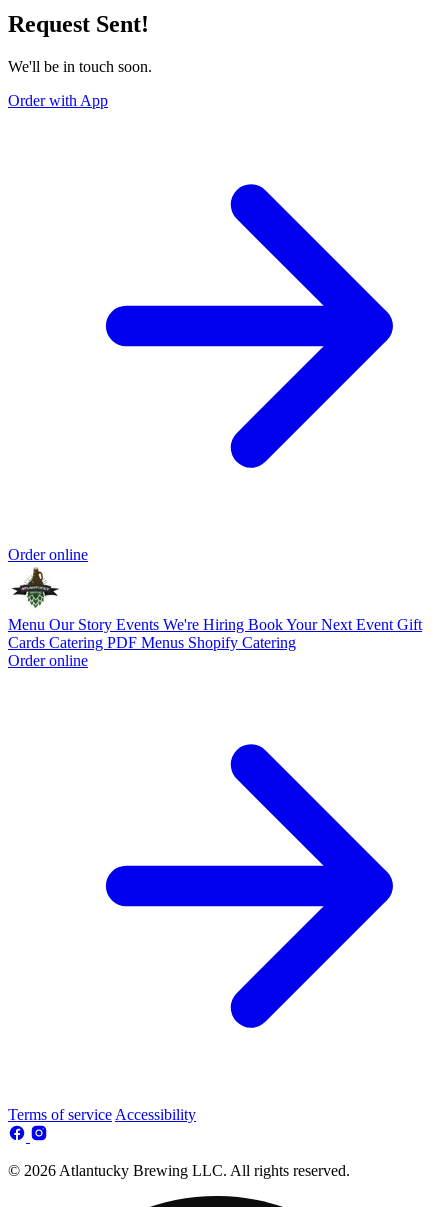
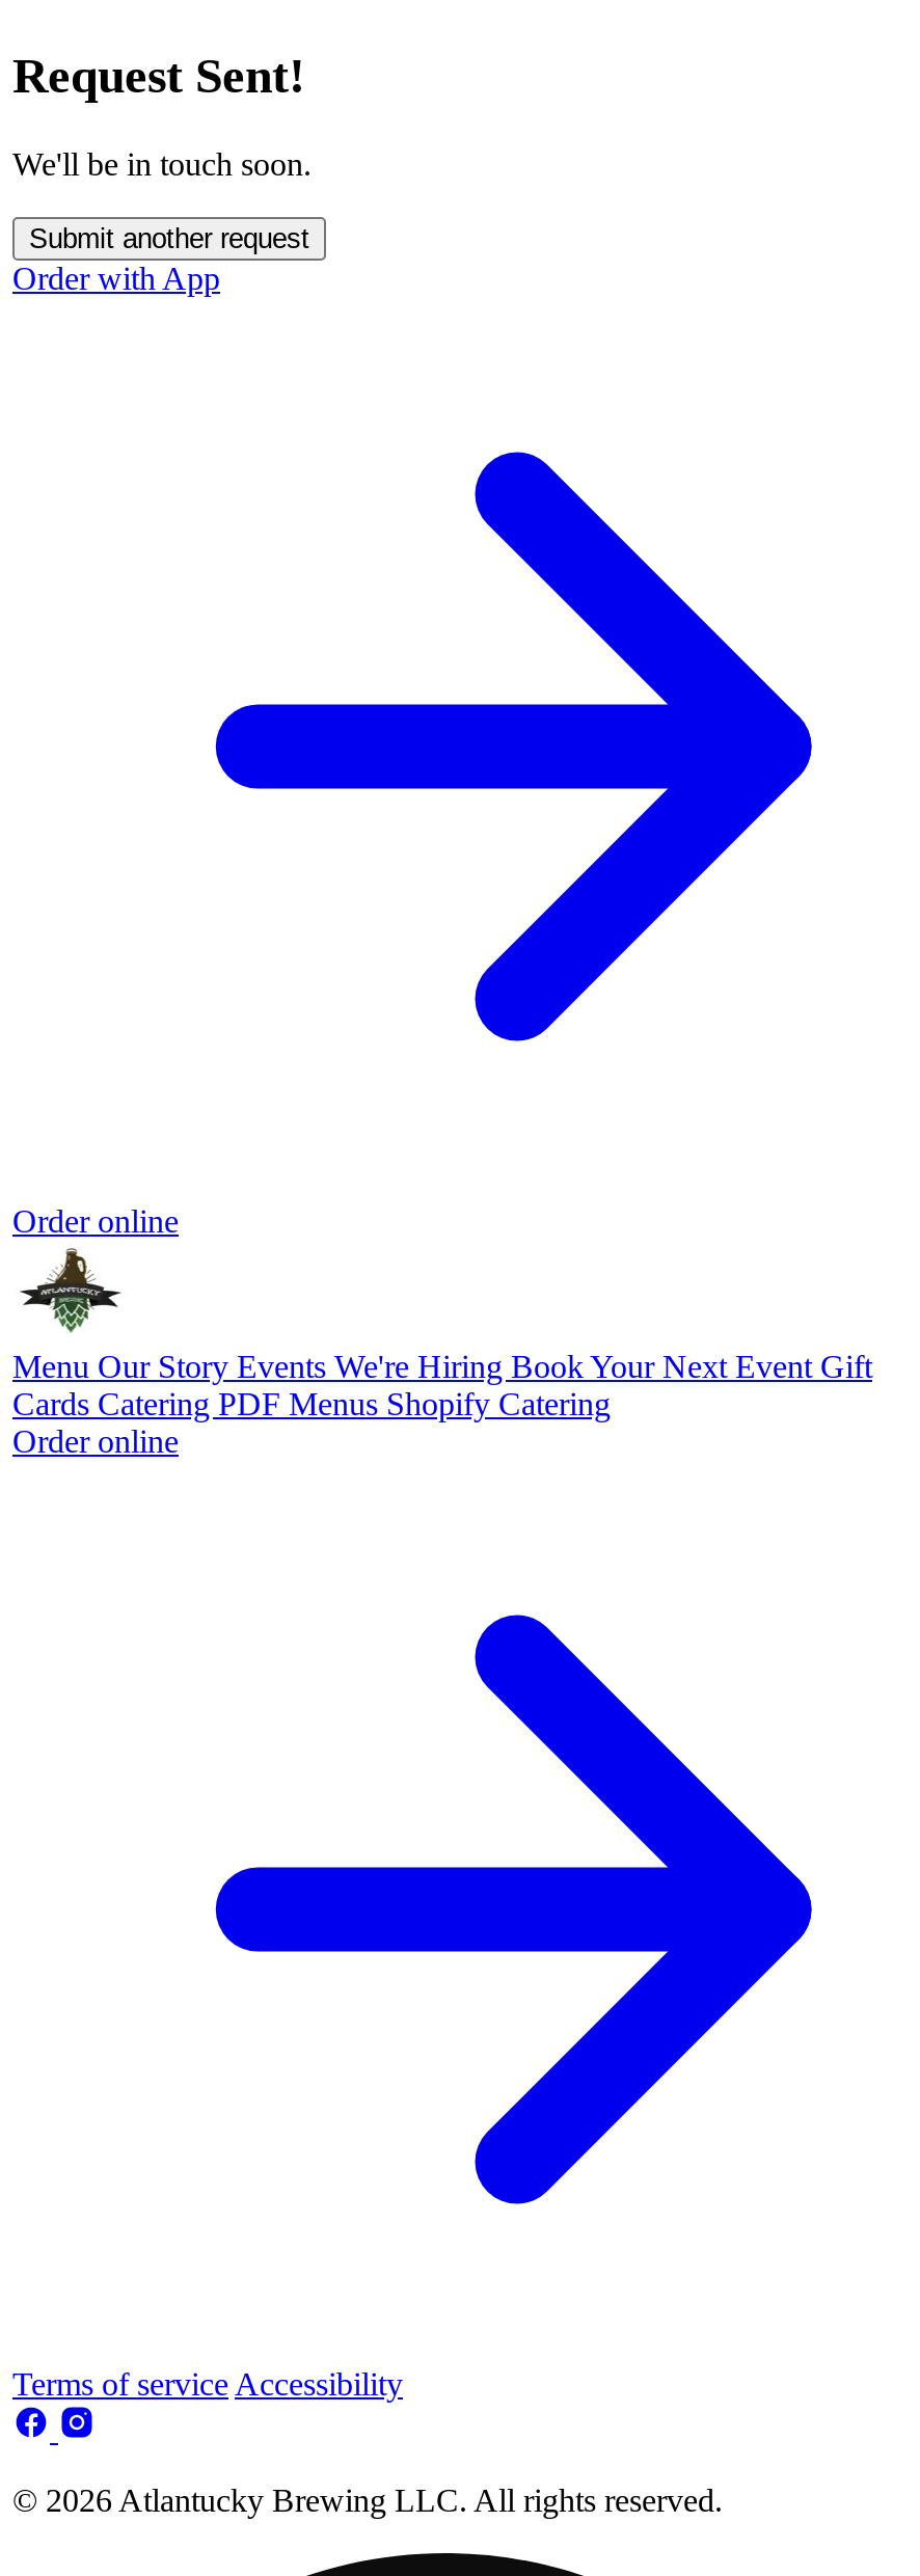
+ Submit another request
